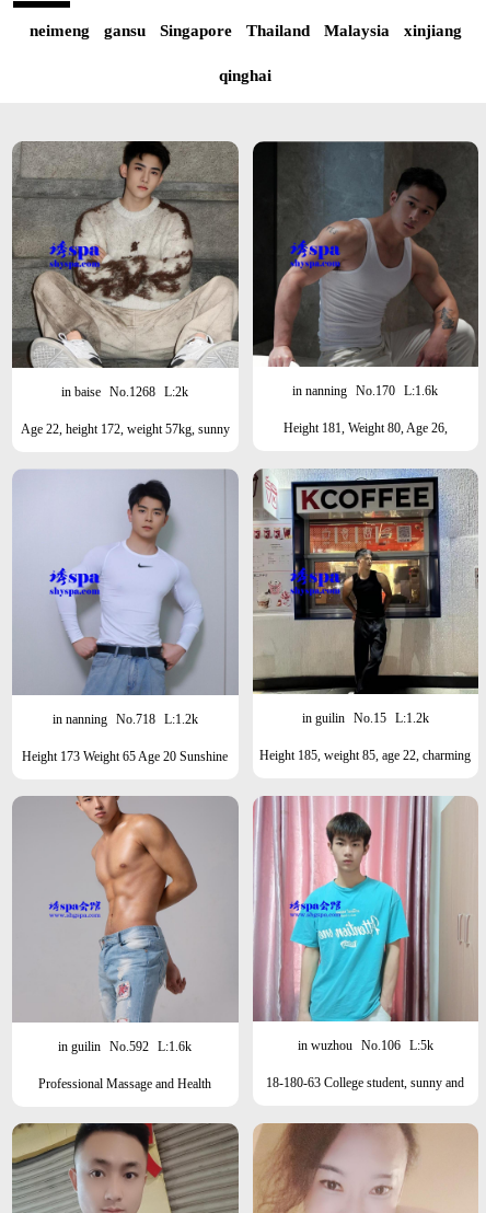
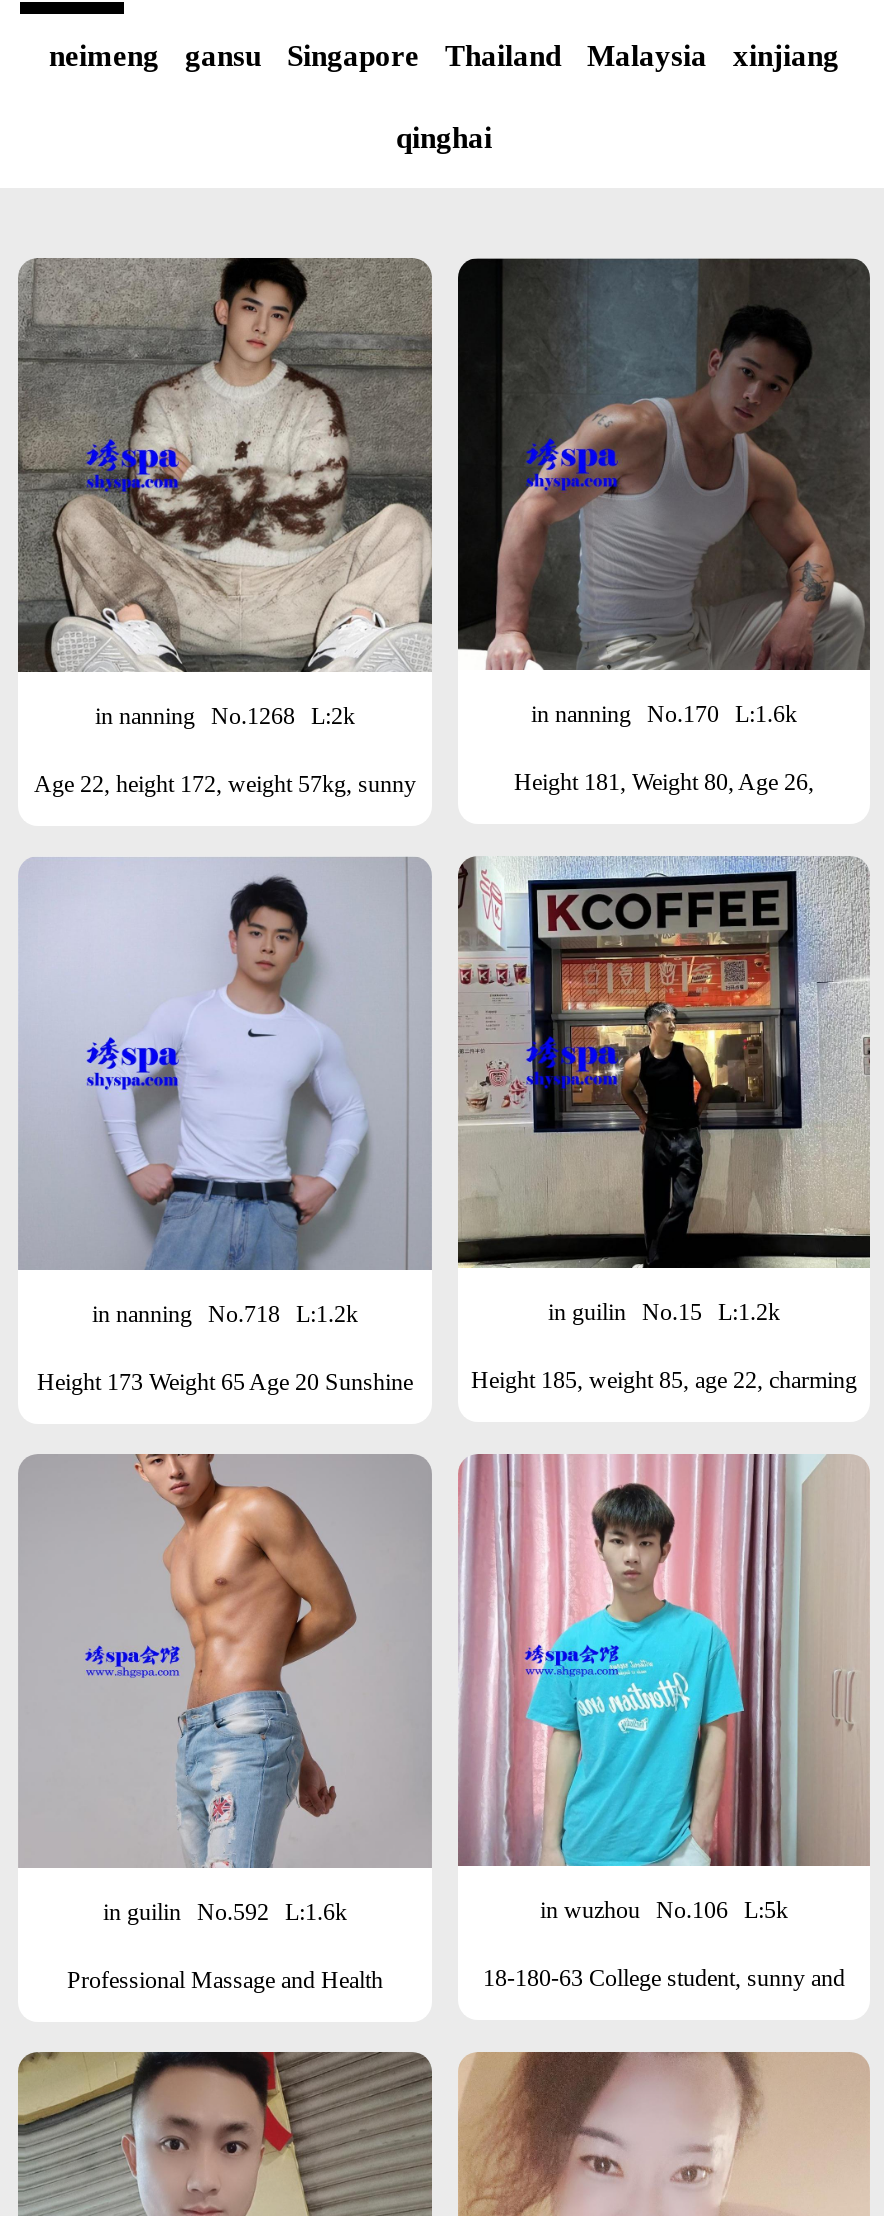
- in baise No.1268 L:2k
+ in nanning No.1268 L:2k
